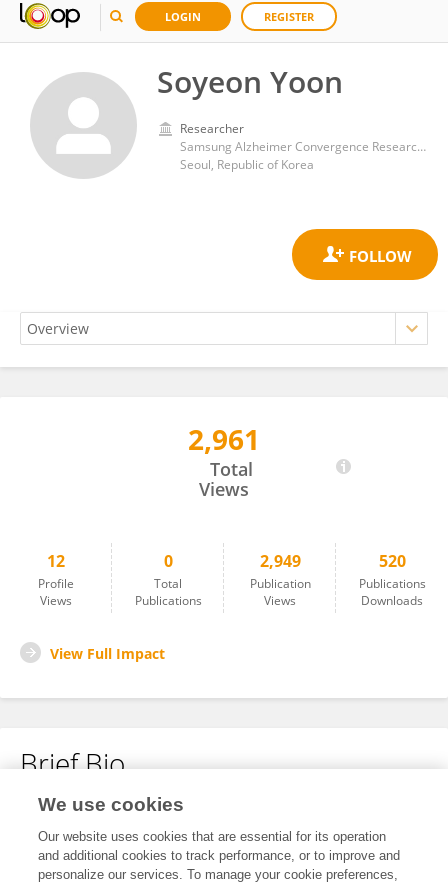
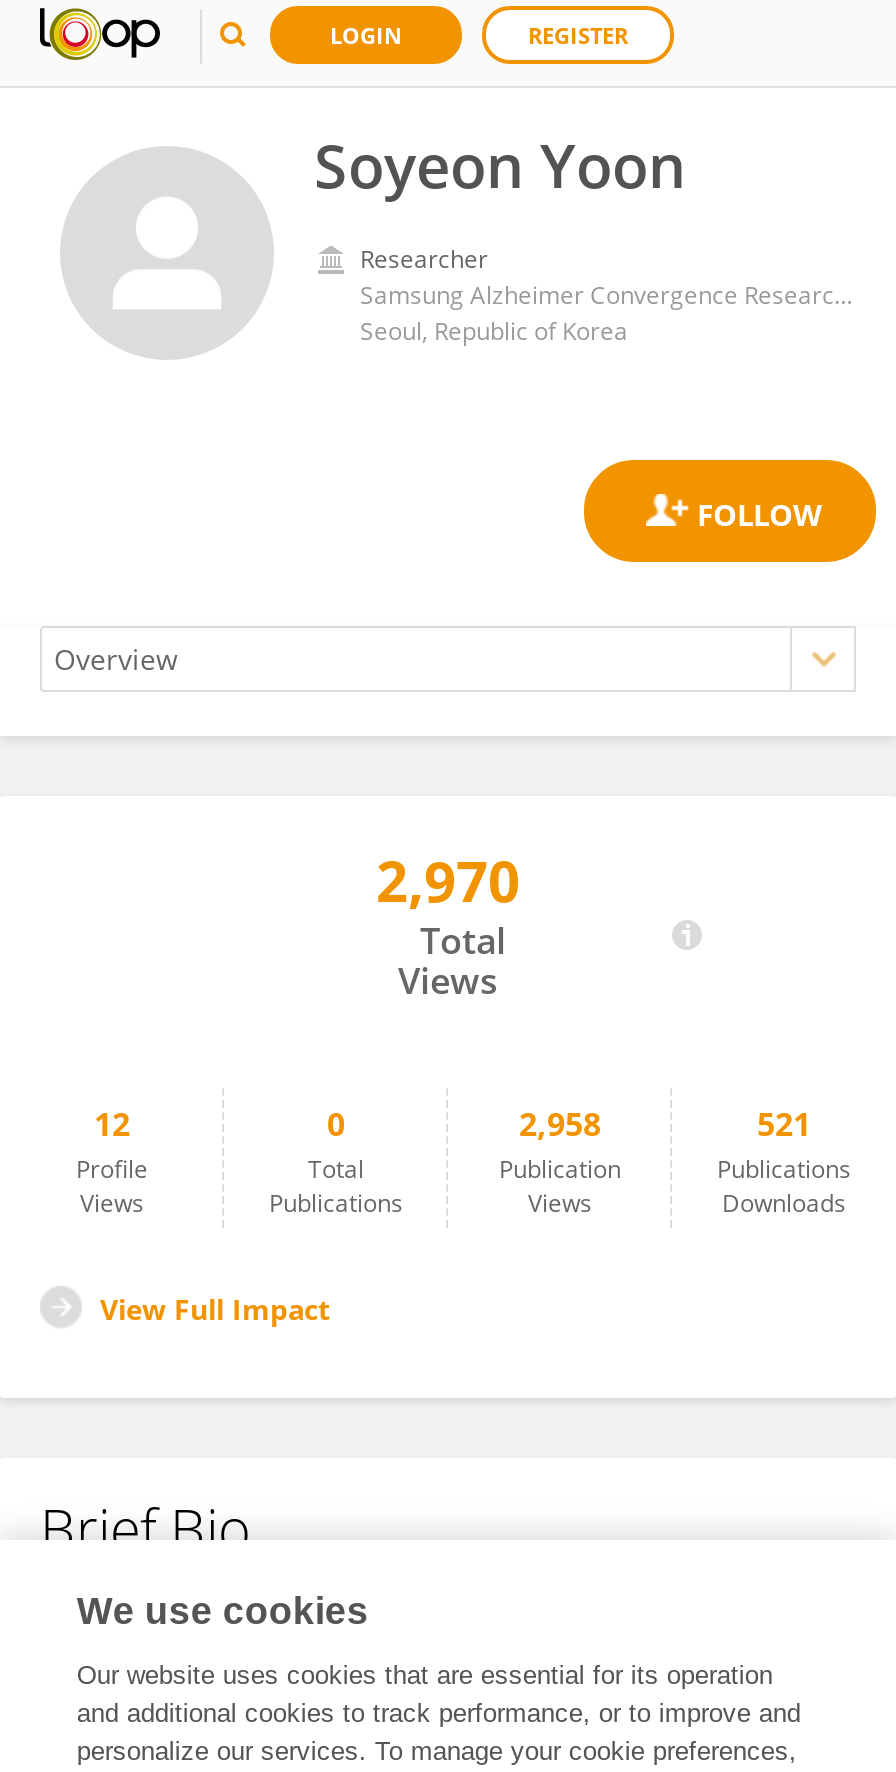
- 2,961
+ 2,970

- 2,949
+ 2,958

- 520
+ 521
